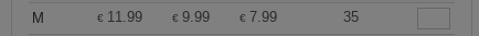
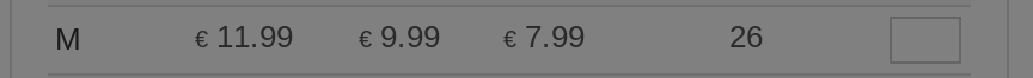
- 35
+ 26
